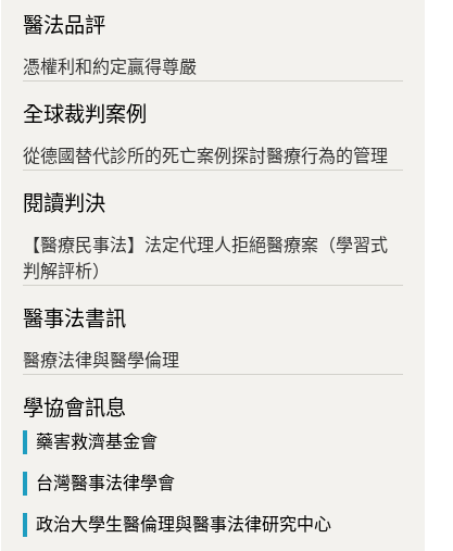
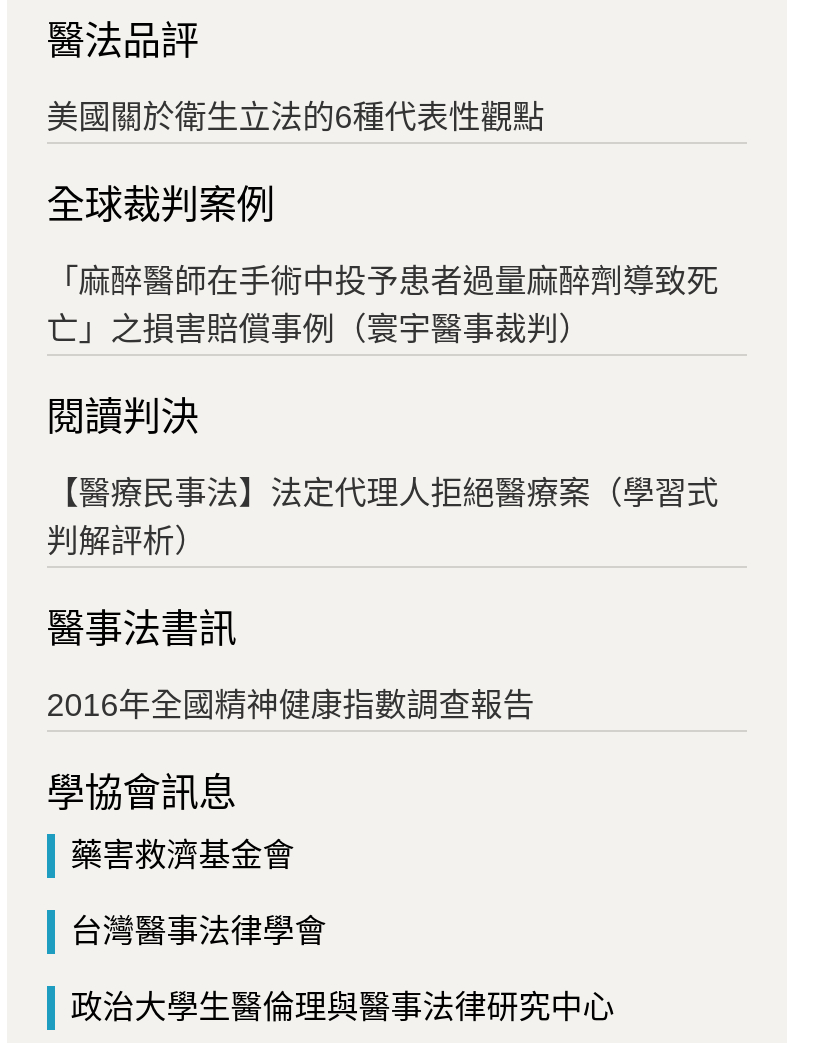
- 憑權利和約定贏得尊嚴
+ 美國關於衛生立法的6種代表性觀點

- 從德國替代診所的死亡案例探討醫療行為的管理
+ 「麻醉醫師在手術中投予患者過量麻醉劑導致死
+ 亡」之損害賠償事例（寰宇醫事裁判）

- 醫療法律與醫學倫理
+ 2016年全國精神健康指數調查報告
